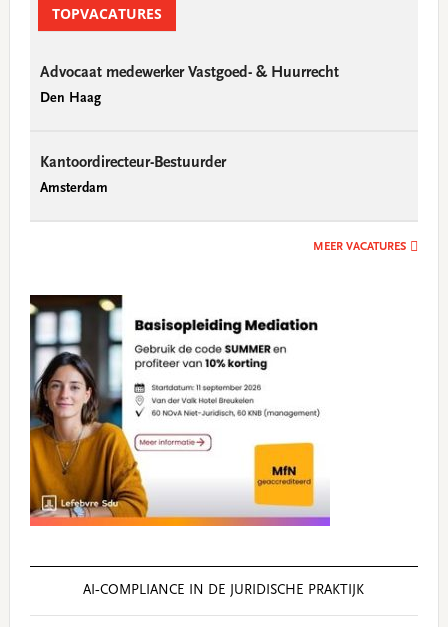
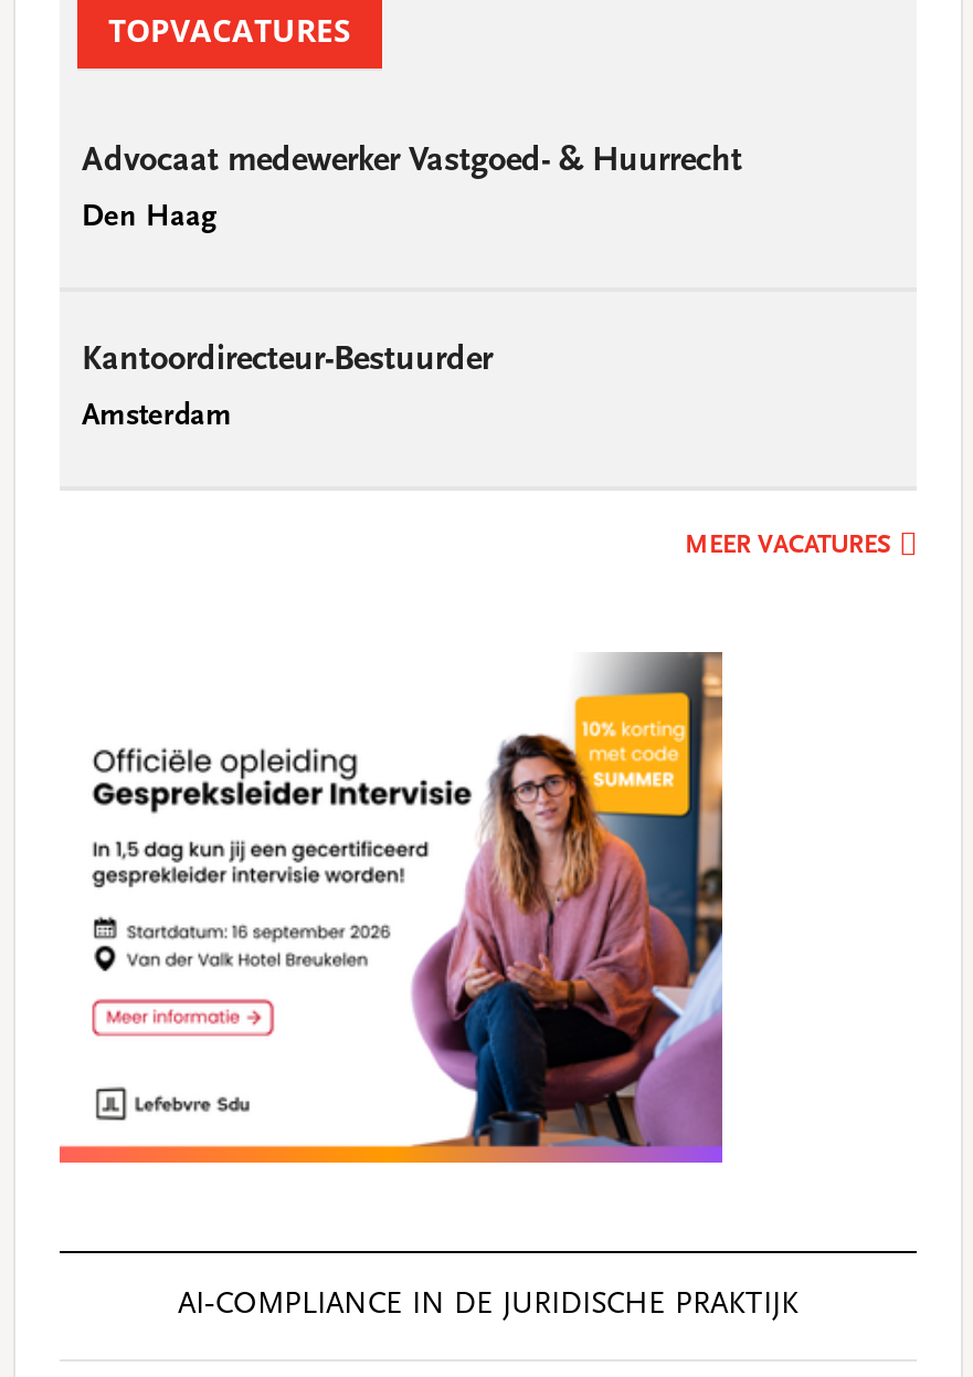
- [image]
+ [image]
